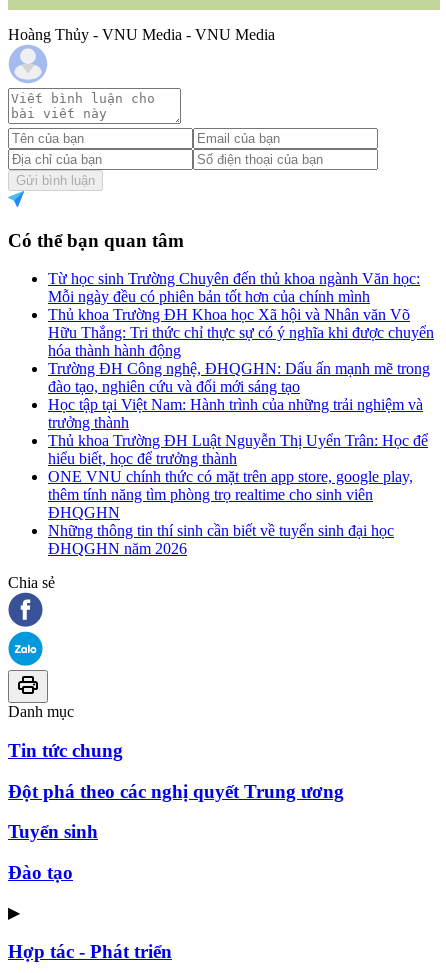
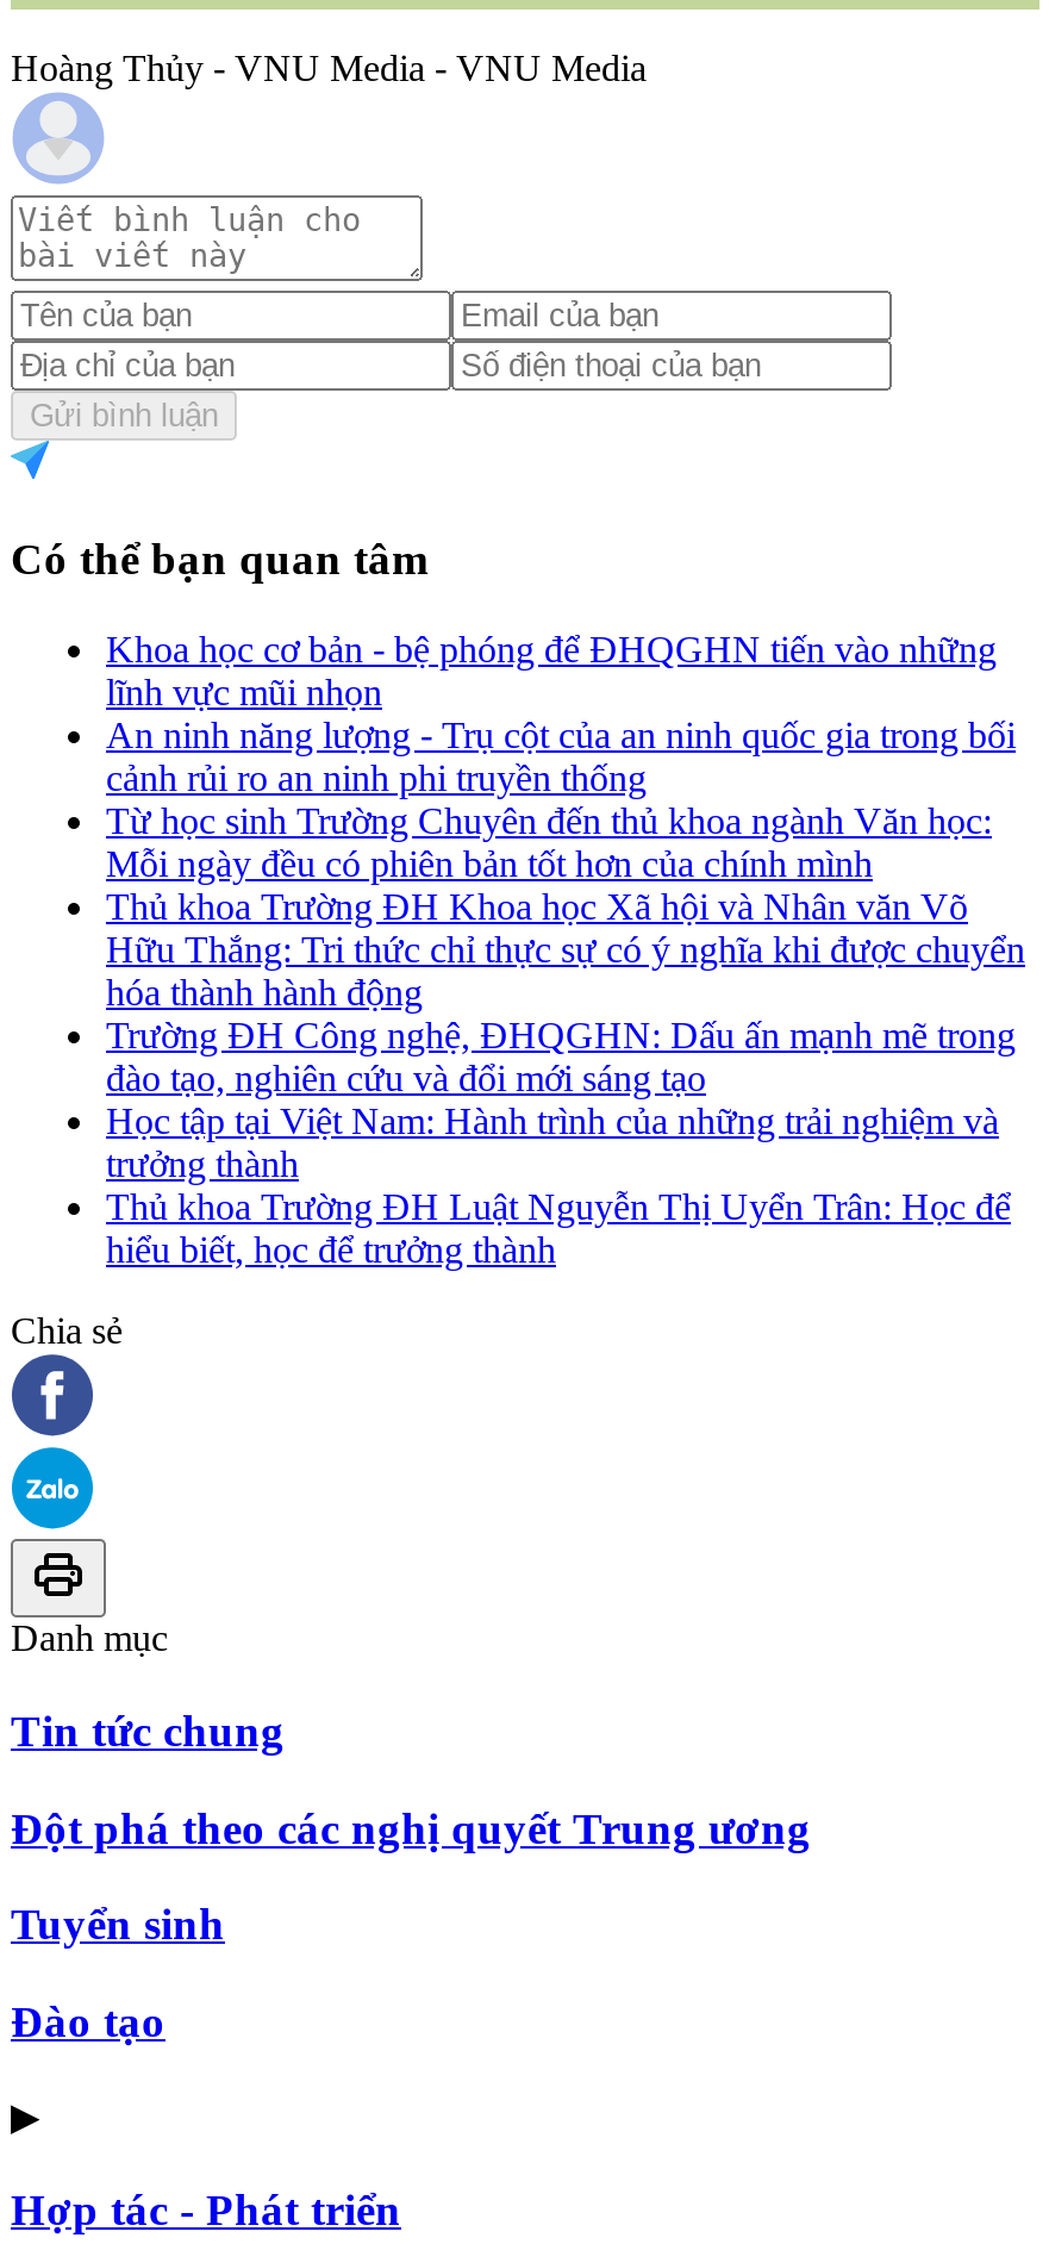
+ Khoa học cơ bản - bệ phóng để ĐHQGHN tiến vào những
+ lĩnh vực mũi nhọn
+ An ninh năng lượng - Trụ cột của an ninh quốc gia trong bối
+ cảnh rủi ro an ninh phi truyền thống

moved down: Từ học sinh Trường Chuyên đến thủ khoa ngành Văn học: | Mỗi ngày đều có phiên bản tốt hơn của chính mình | Thủ khoa Trường ĐH Khoa học Xã hội và Nhân văn Võ | ... | Thủ khoa Trường ĐH Luật Nguyễn Thị Uyển Trân: Học để | hiểu biết, học để trưởng thành

- ONE VNU chính thức có mặt trên app store, google play,
- thêm tính năng tìm phòng trọ realtime cho sinh viên
- ĐHQGHN
- Những thông tin thí sinh cần biết về tuyển sinh đại học
- ĐHQGHN năm 2026
